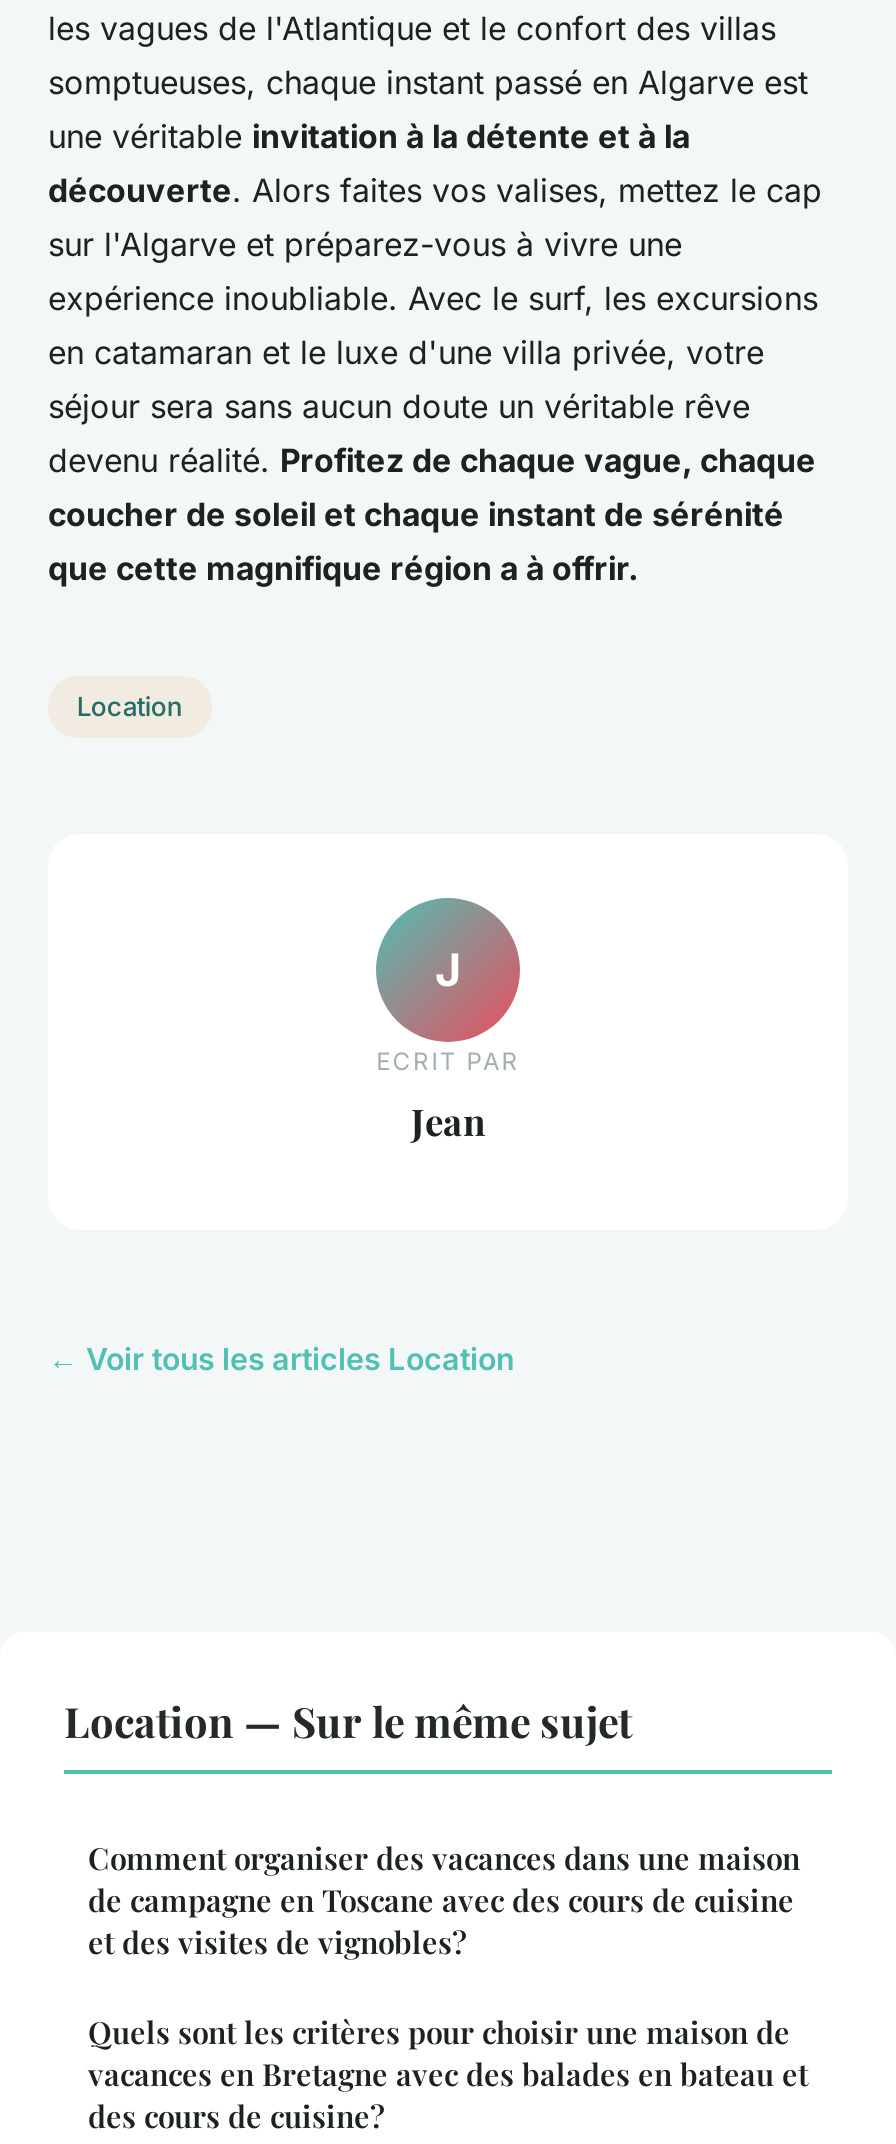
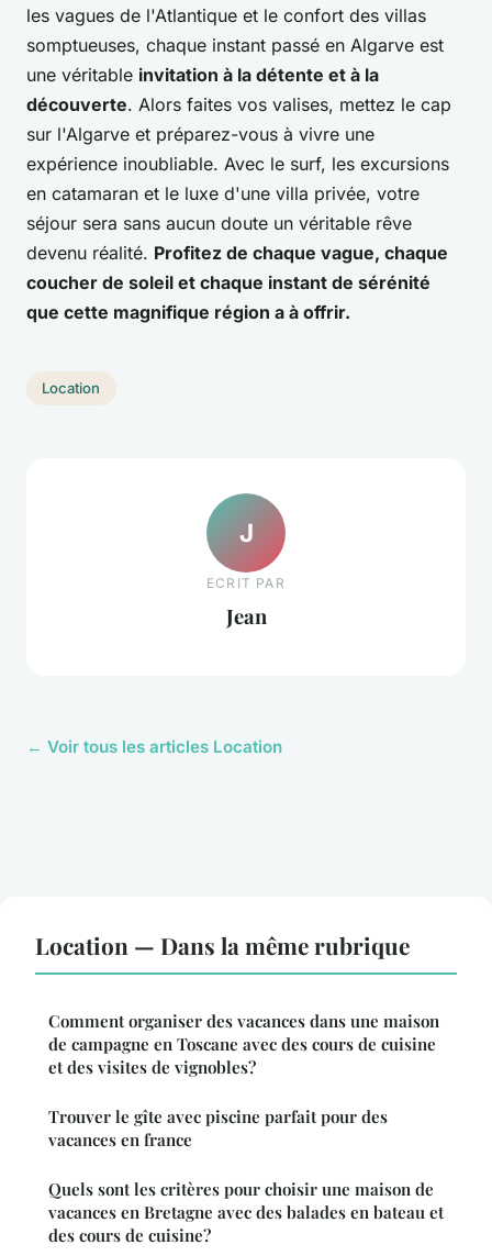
- Location — Sur le même sujet
+ Location — Dans la même rubrique

+ Trouver le gîte avec piscine parfait pour des
+ vacances en france
